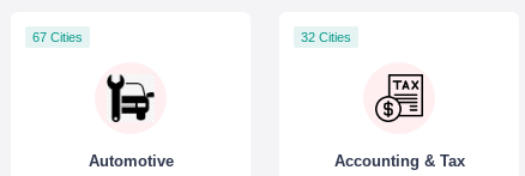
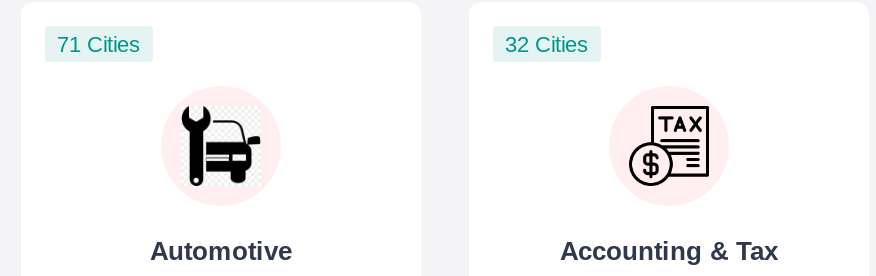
- 67 Cities
+ 71 Cities
